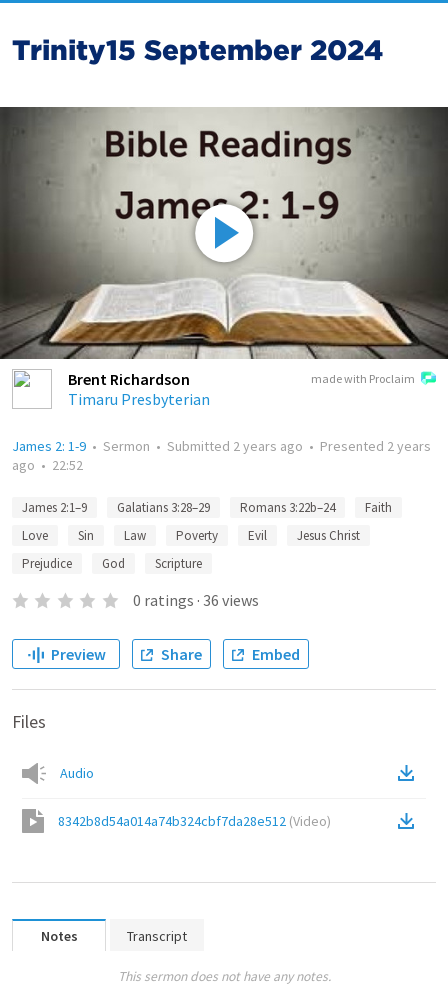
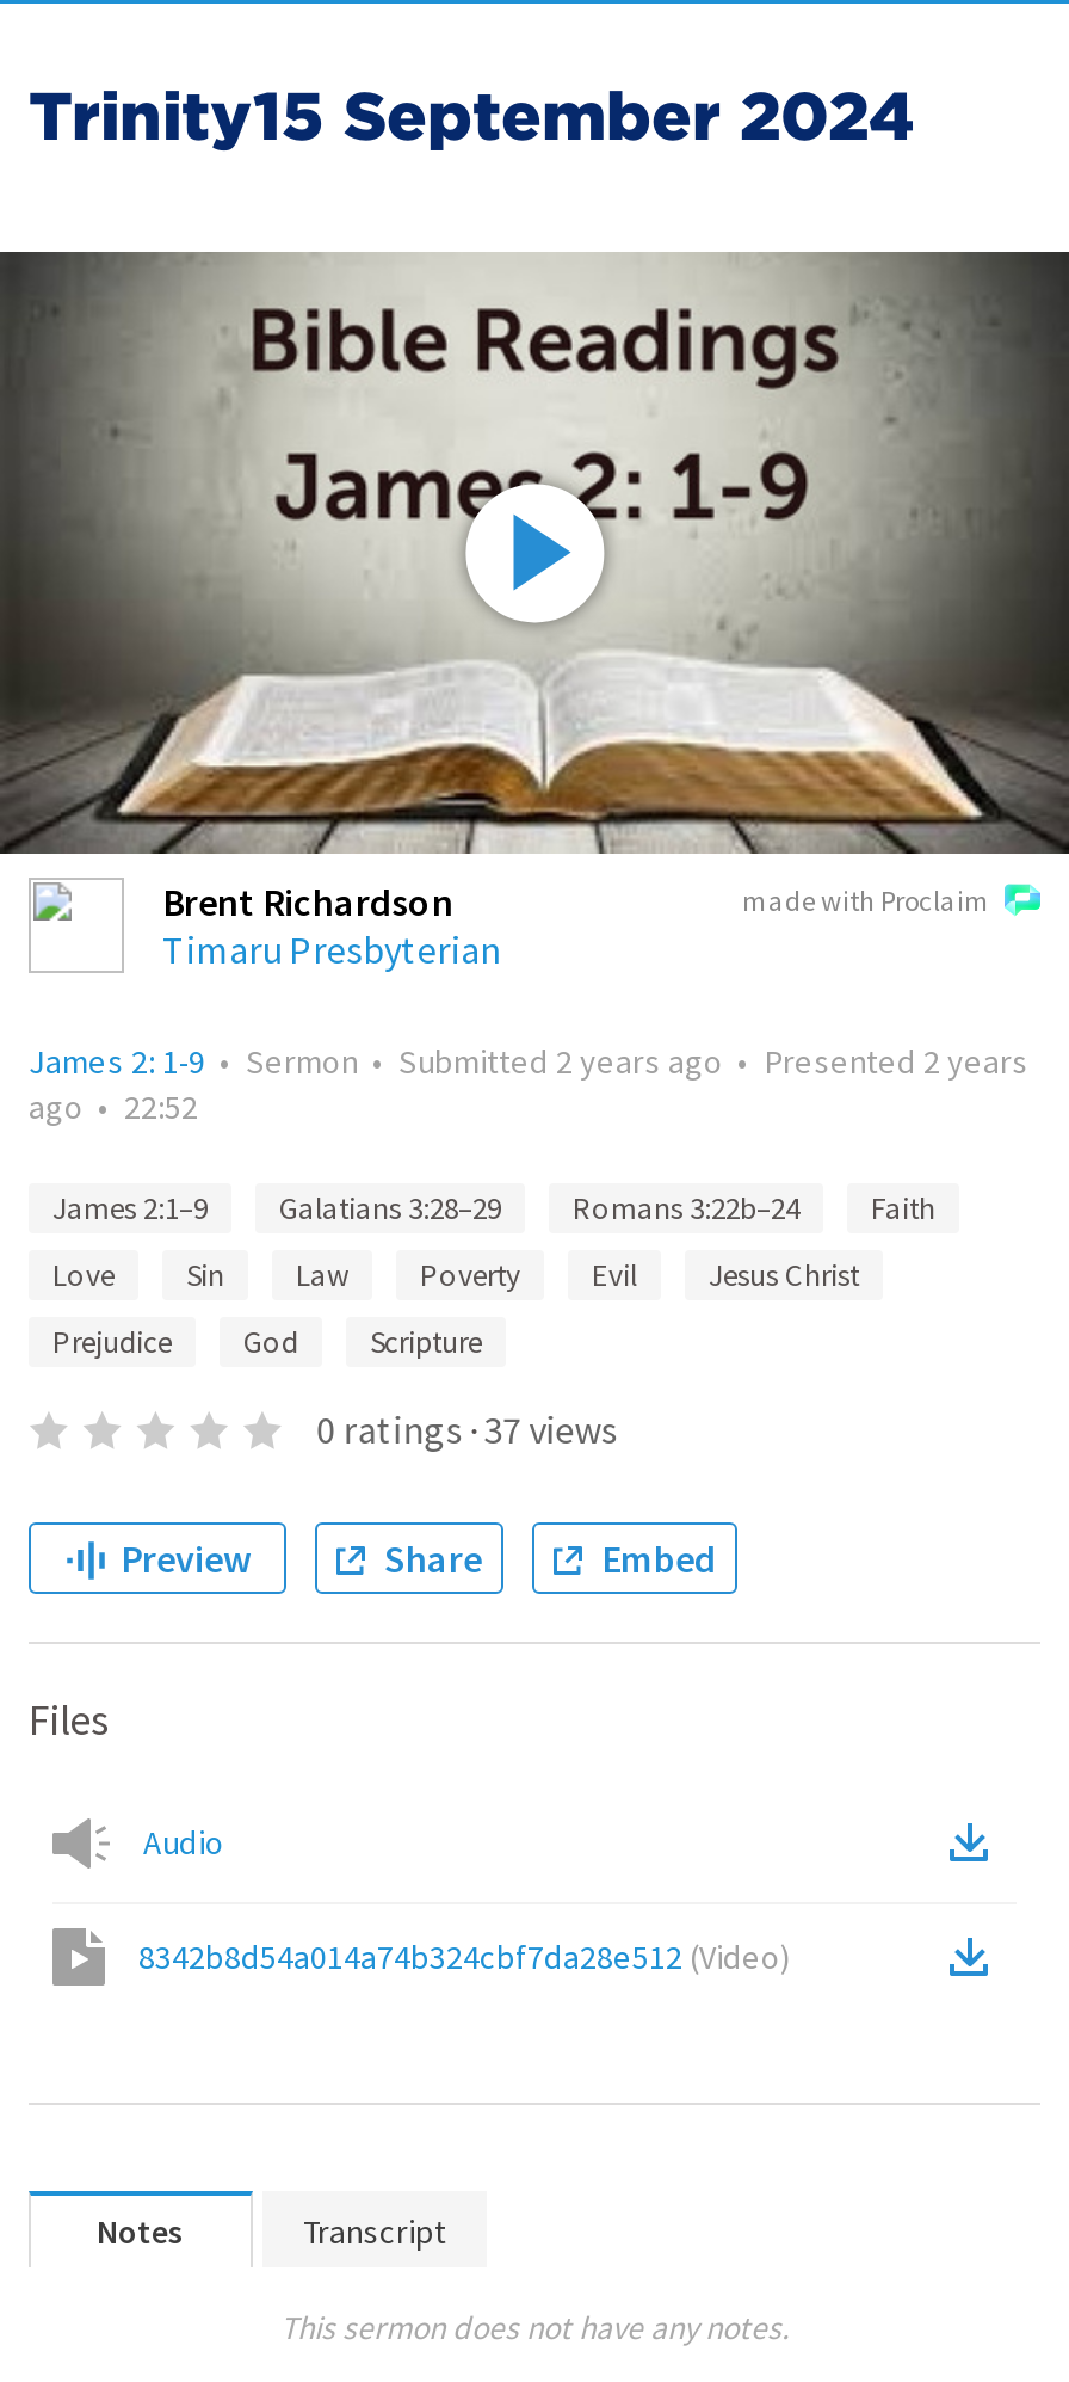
- 0 ratings · 36 views
+ 0 ratings · 37 views
